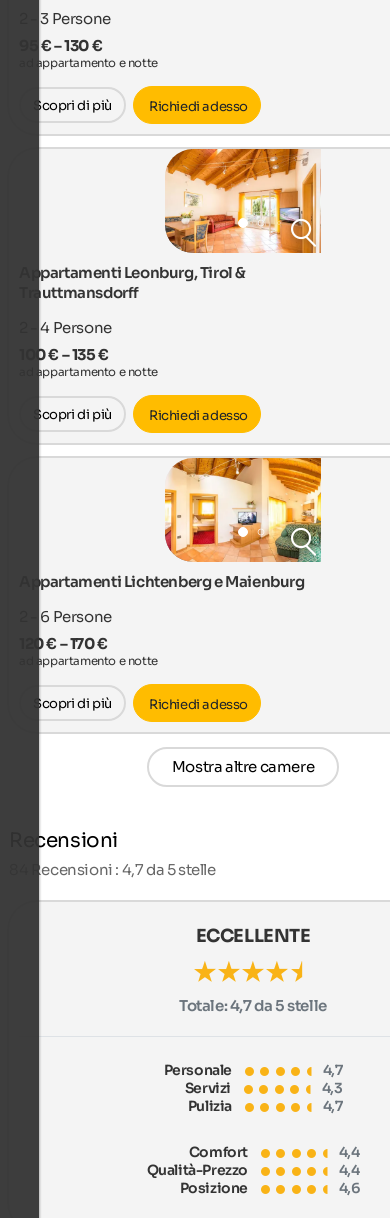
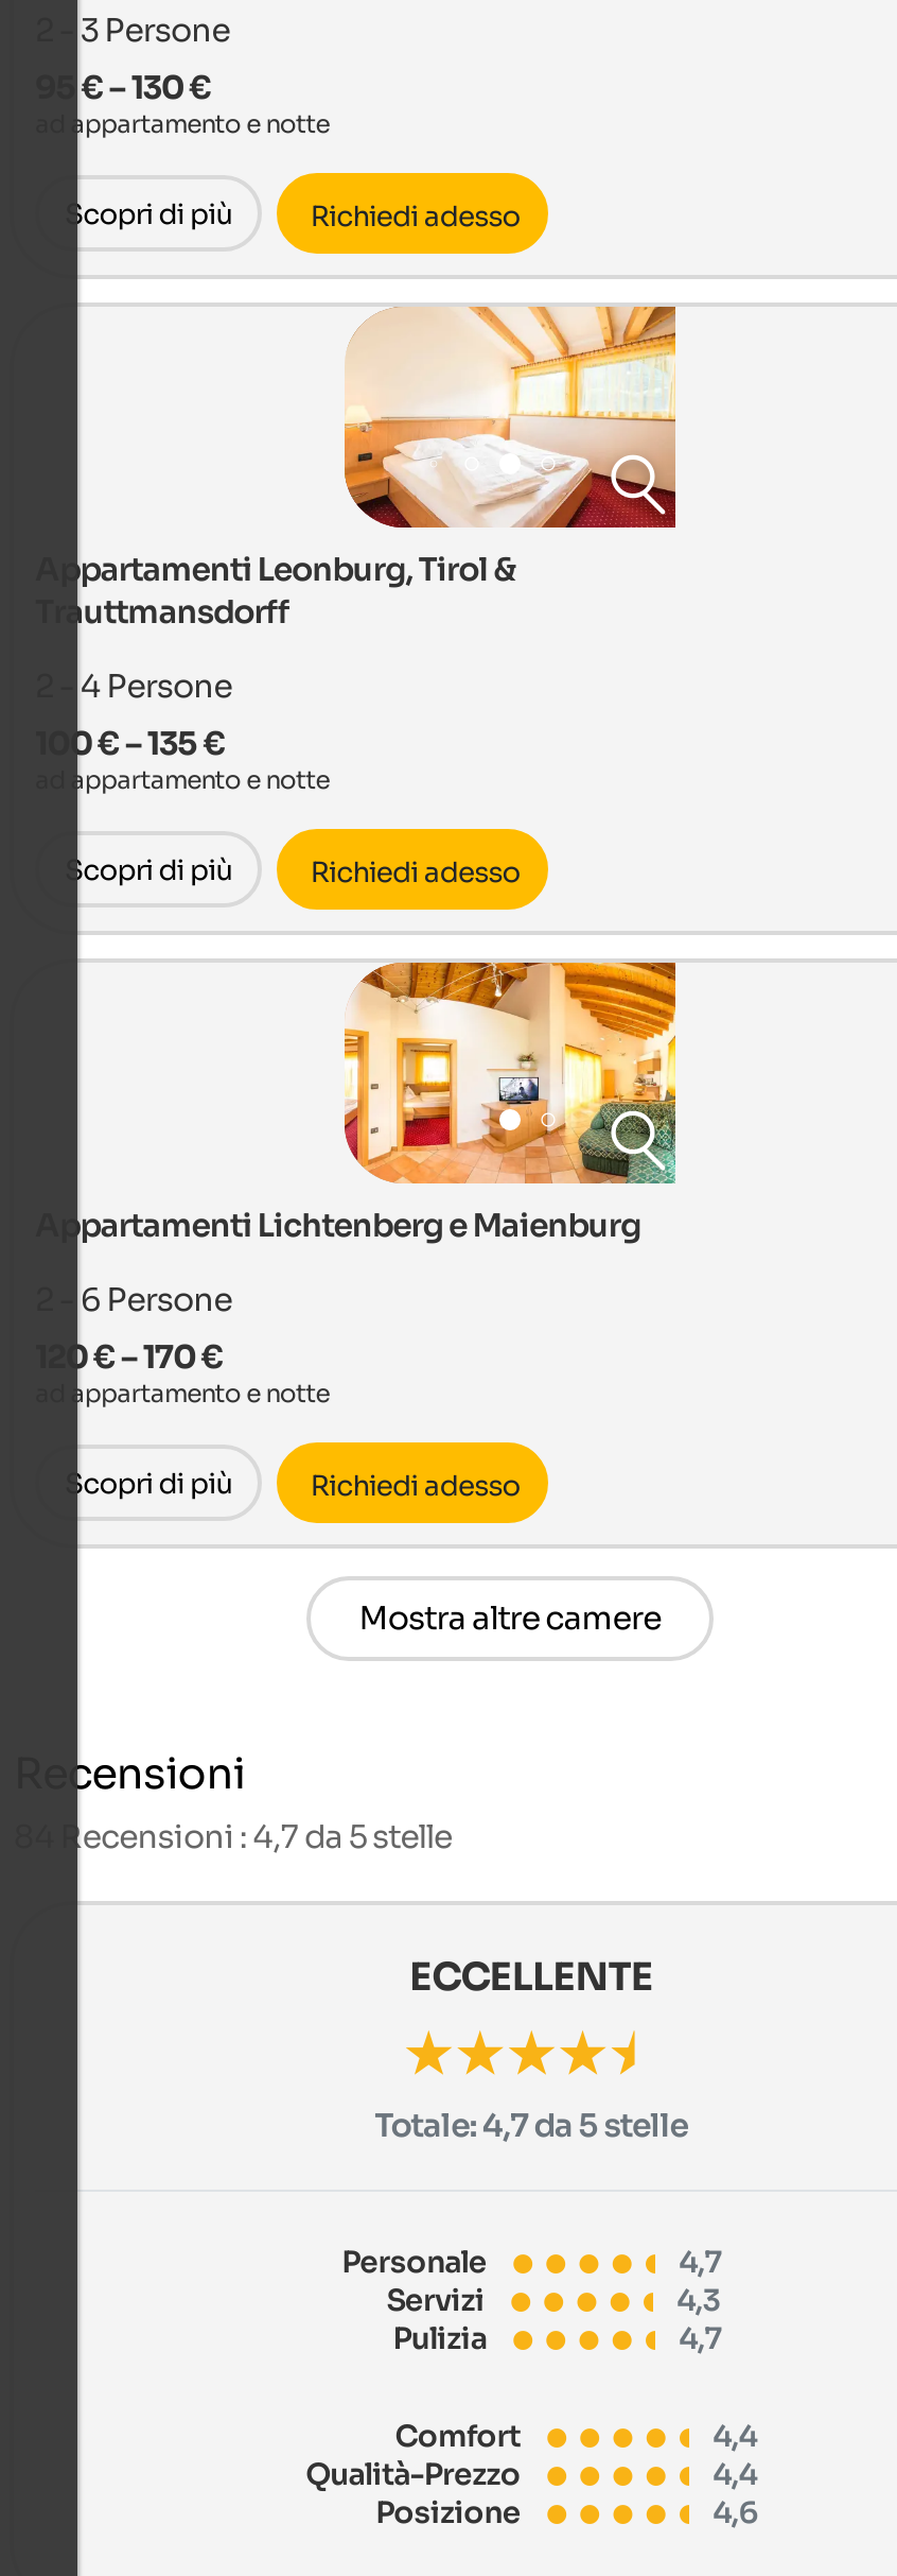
- [image]
+ [image]
